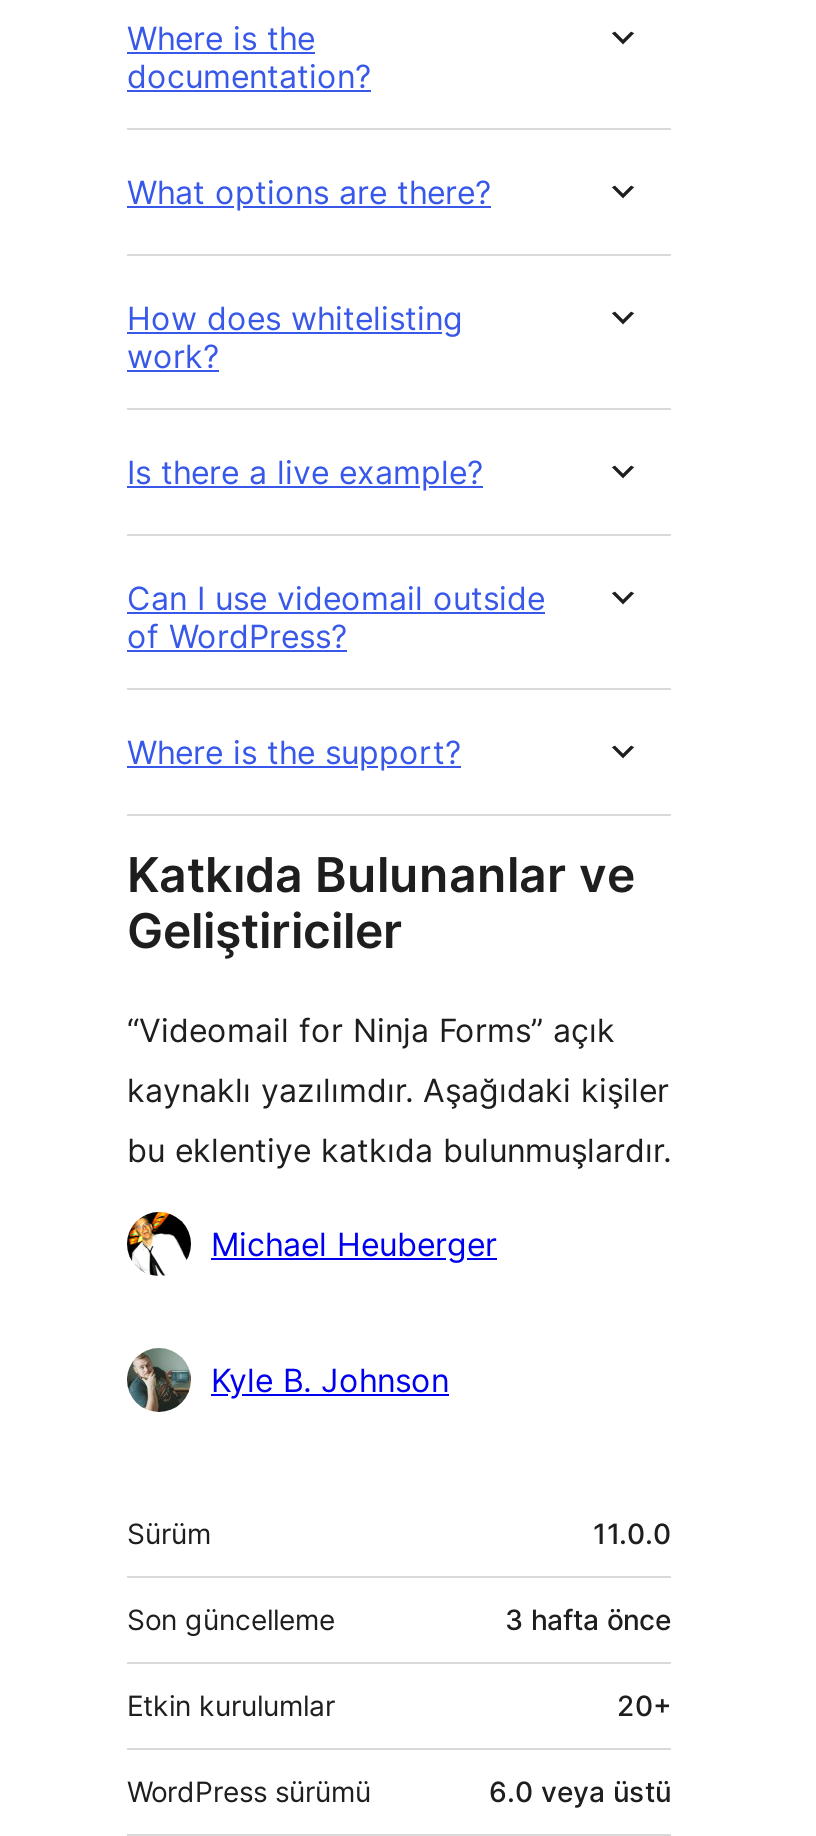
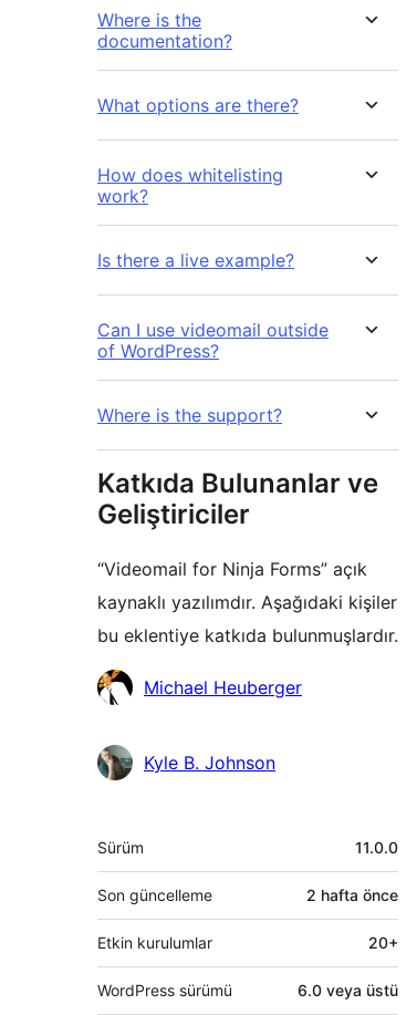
- 3 hafta önce
+ 2 hafta önce
